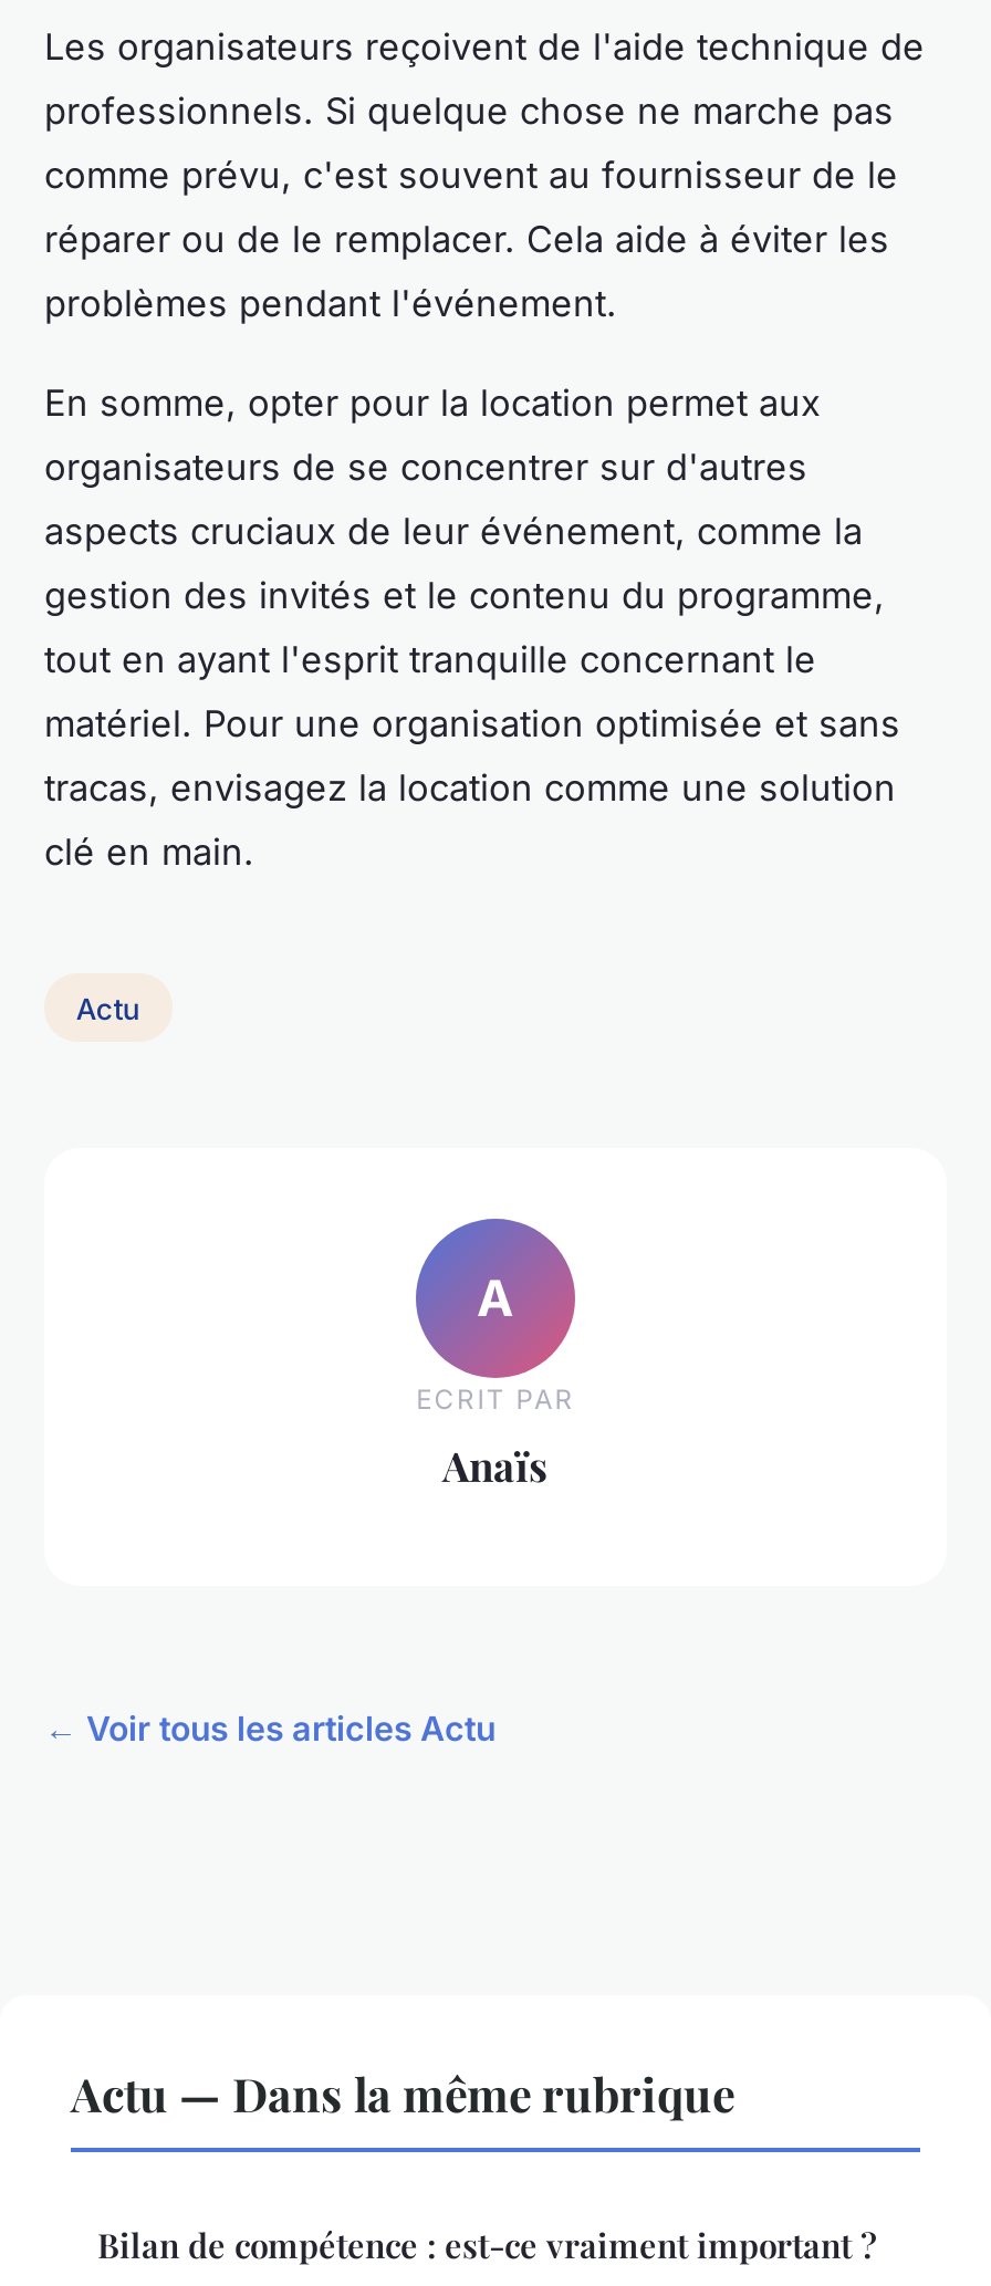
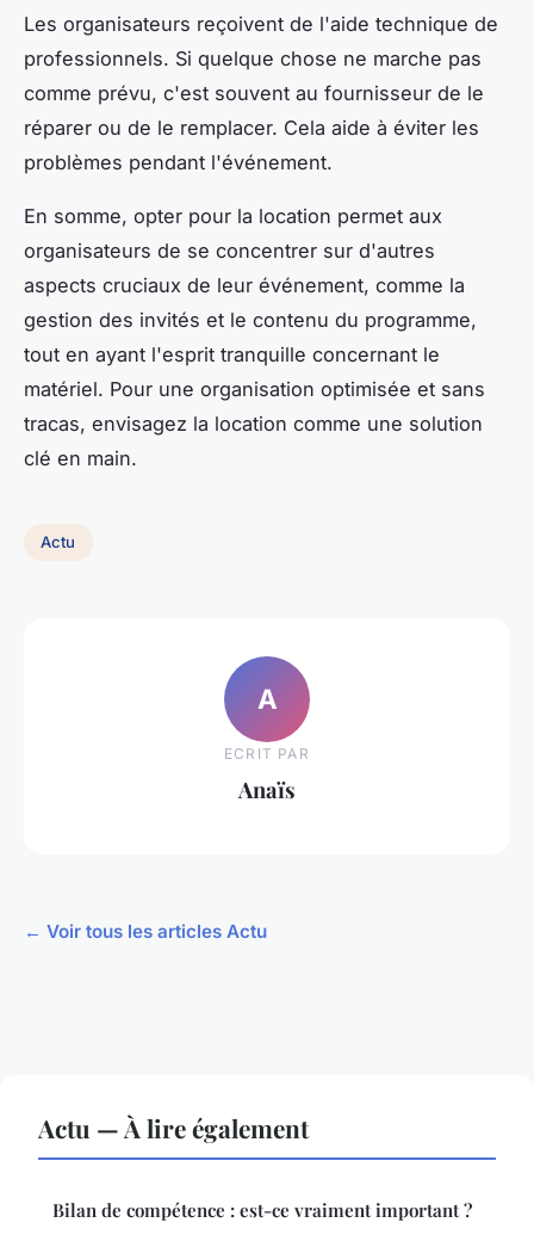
- Actu — Dans la même rubrique
+ Actu — À lire également
